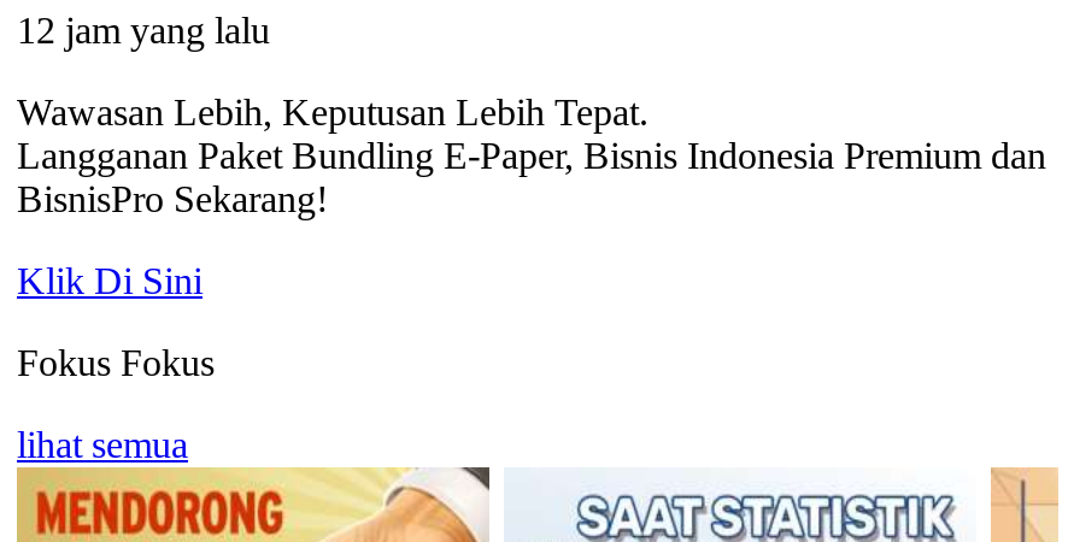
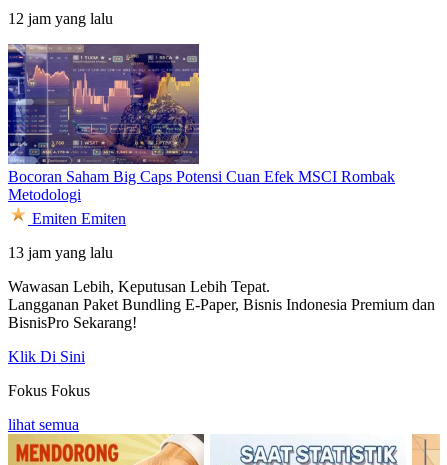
+ [image]
+ Bocoran Saham Big Caps Potensi Cuan Efek MSCI Rombak
+ Metodologi
+ Emiten Emiten
+ 13 jam yang lalu
